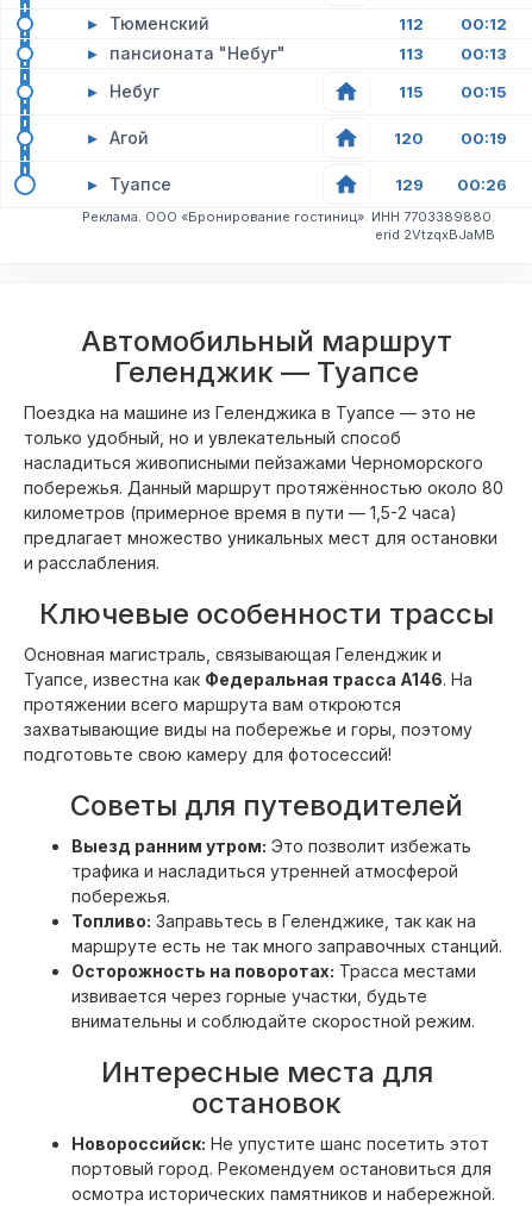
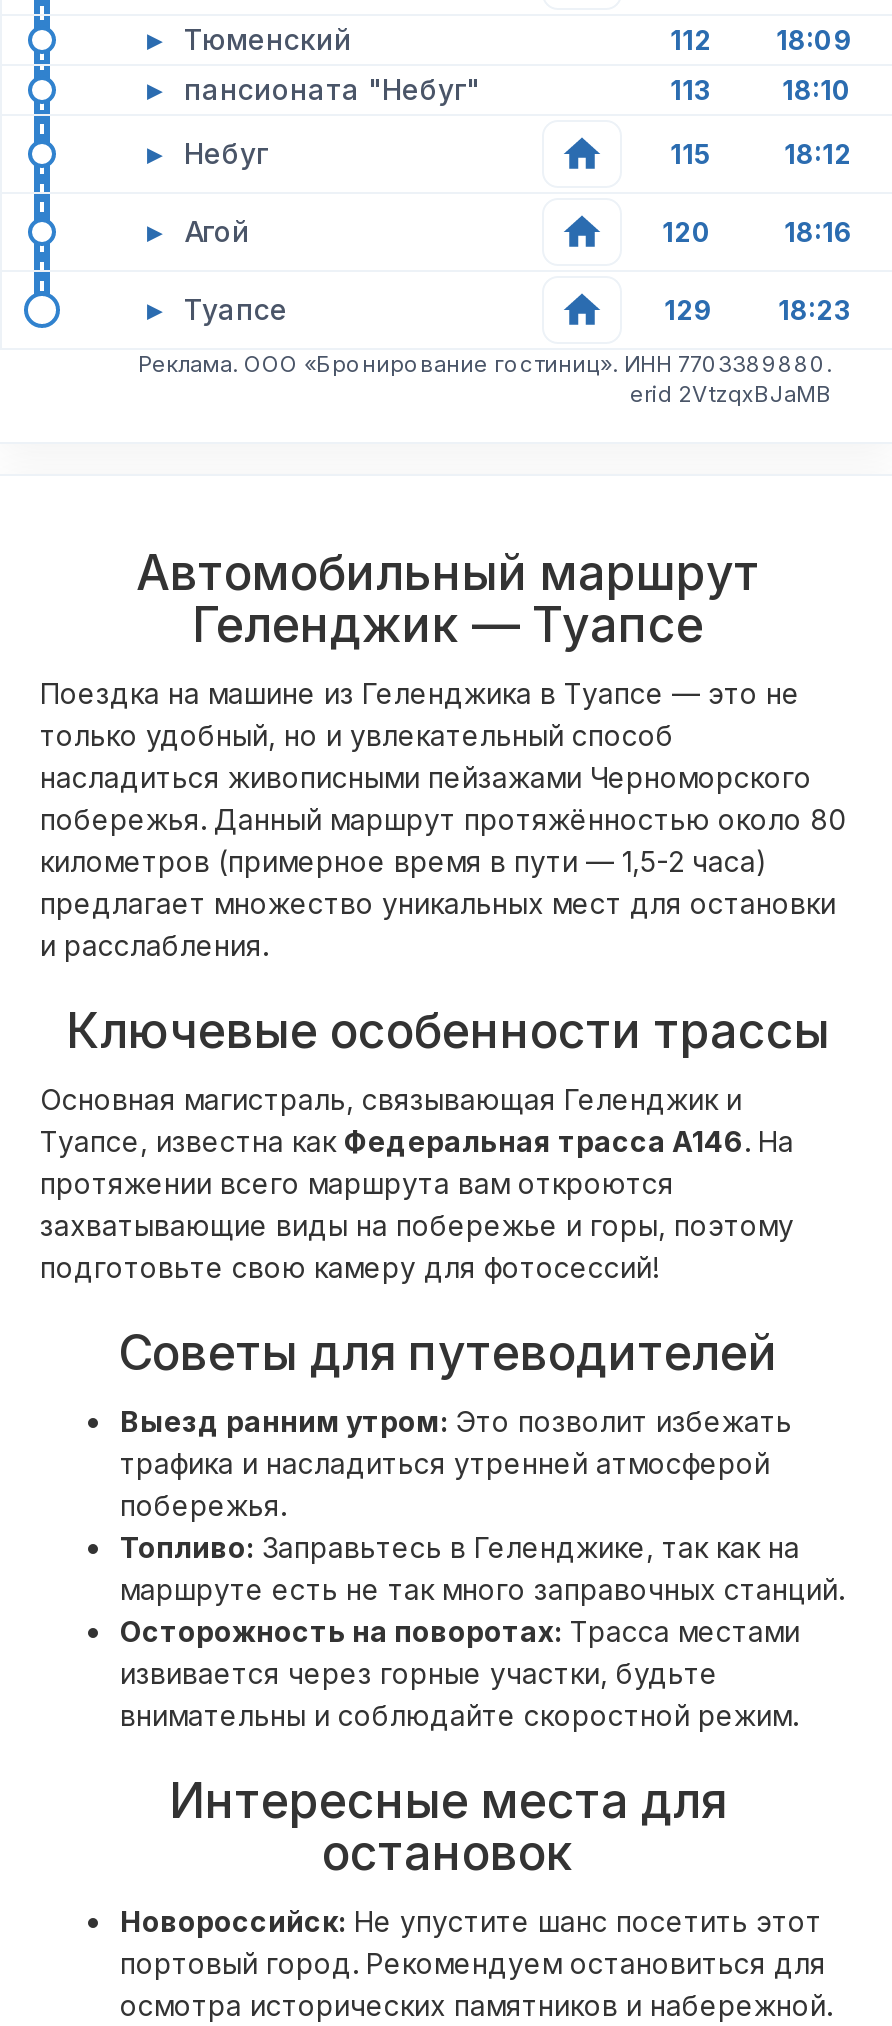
- 112 00:12
+ 112 18:09

- 00:13
+ 18:10

- 00:15
+ 18:12

- 00:19
+ 18:16

- 00:26
+ 18:23
